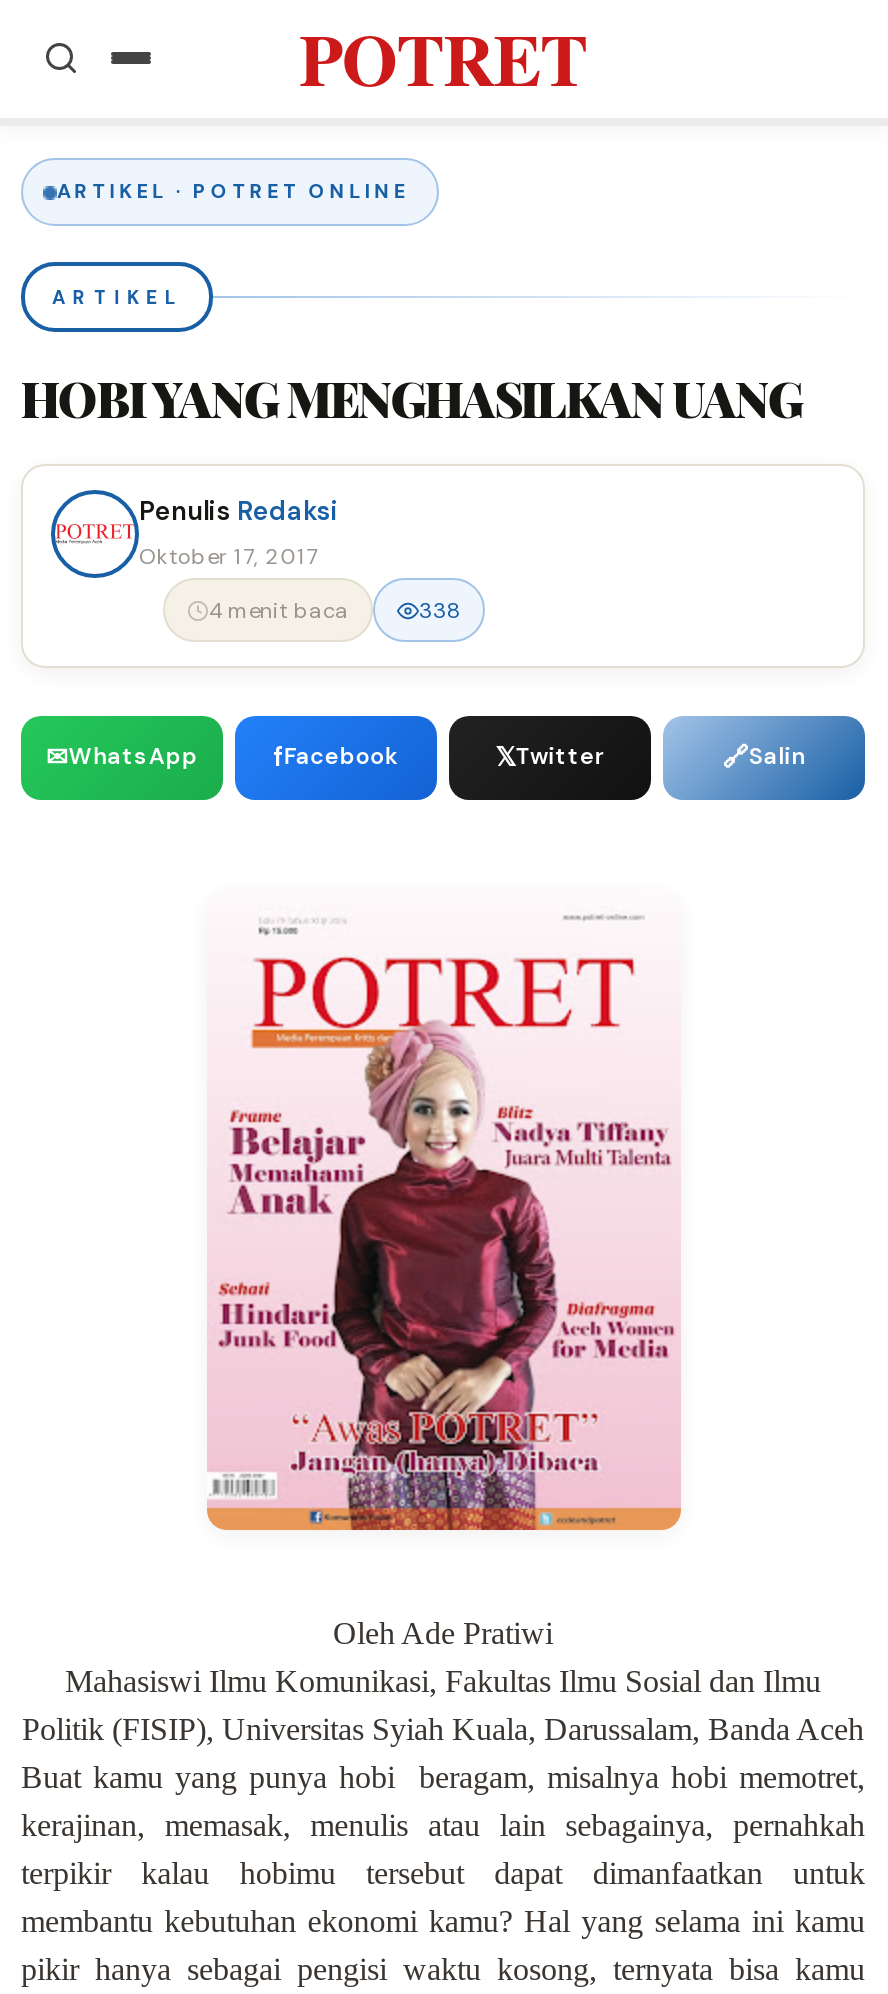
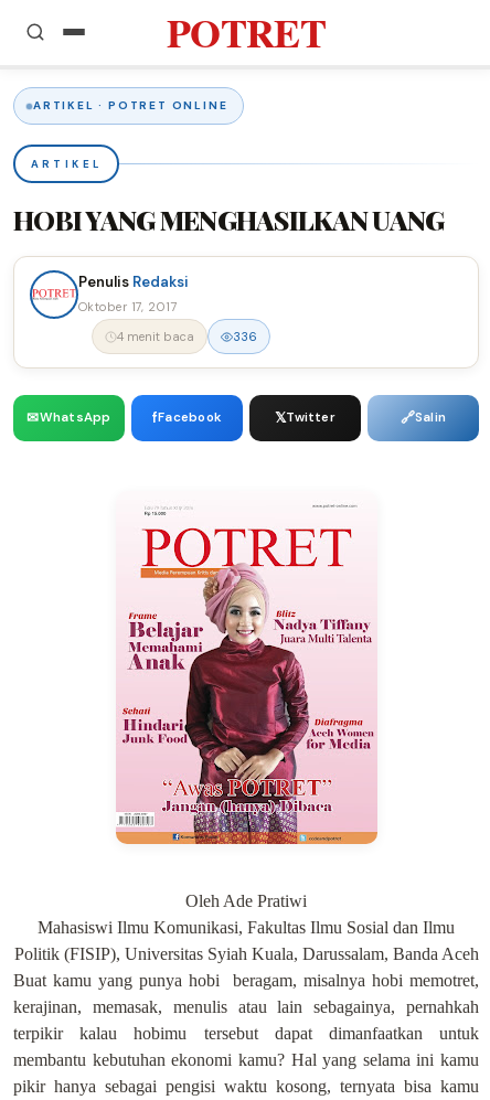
- 338
+ 336
